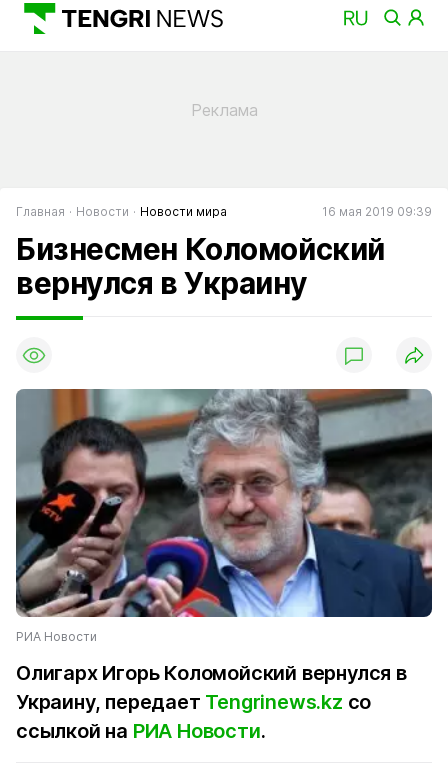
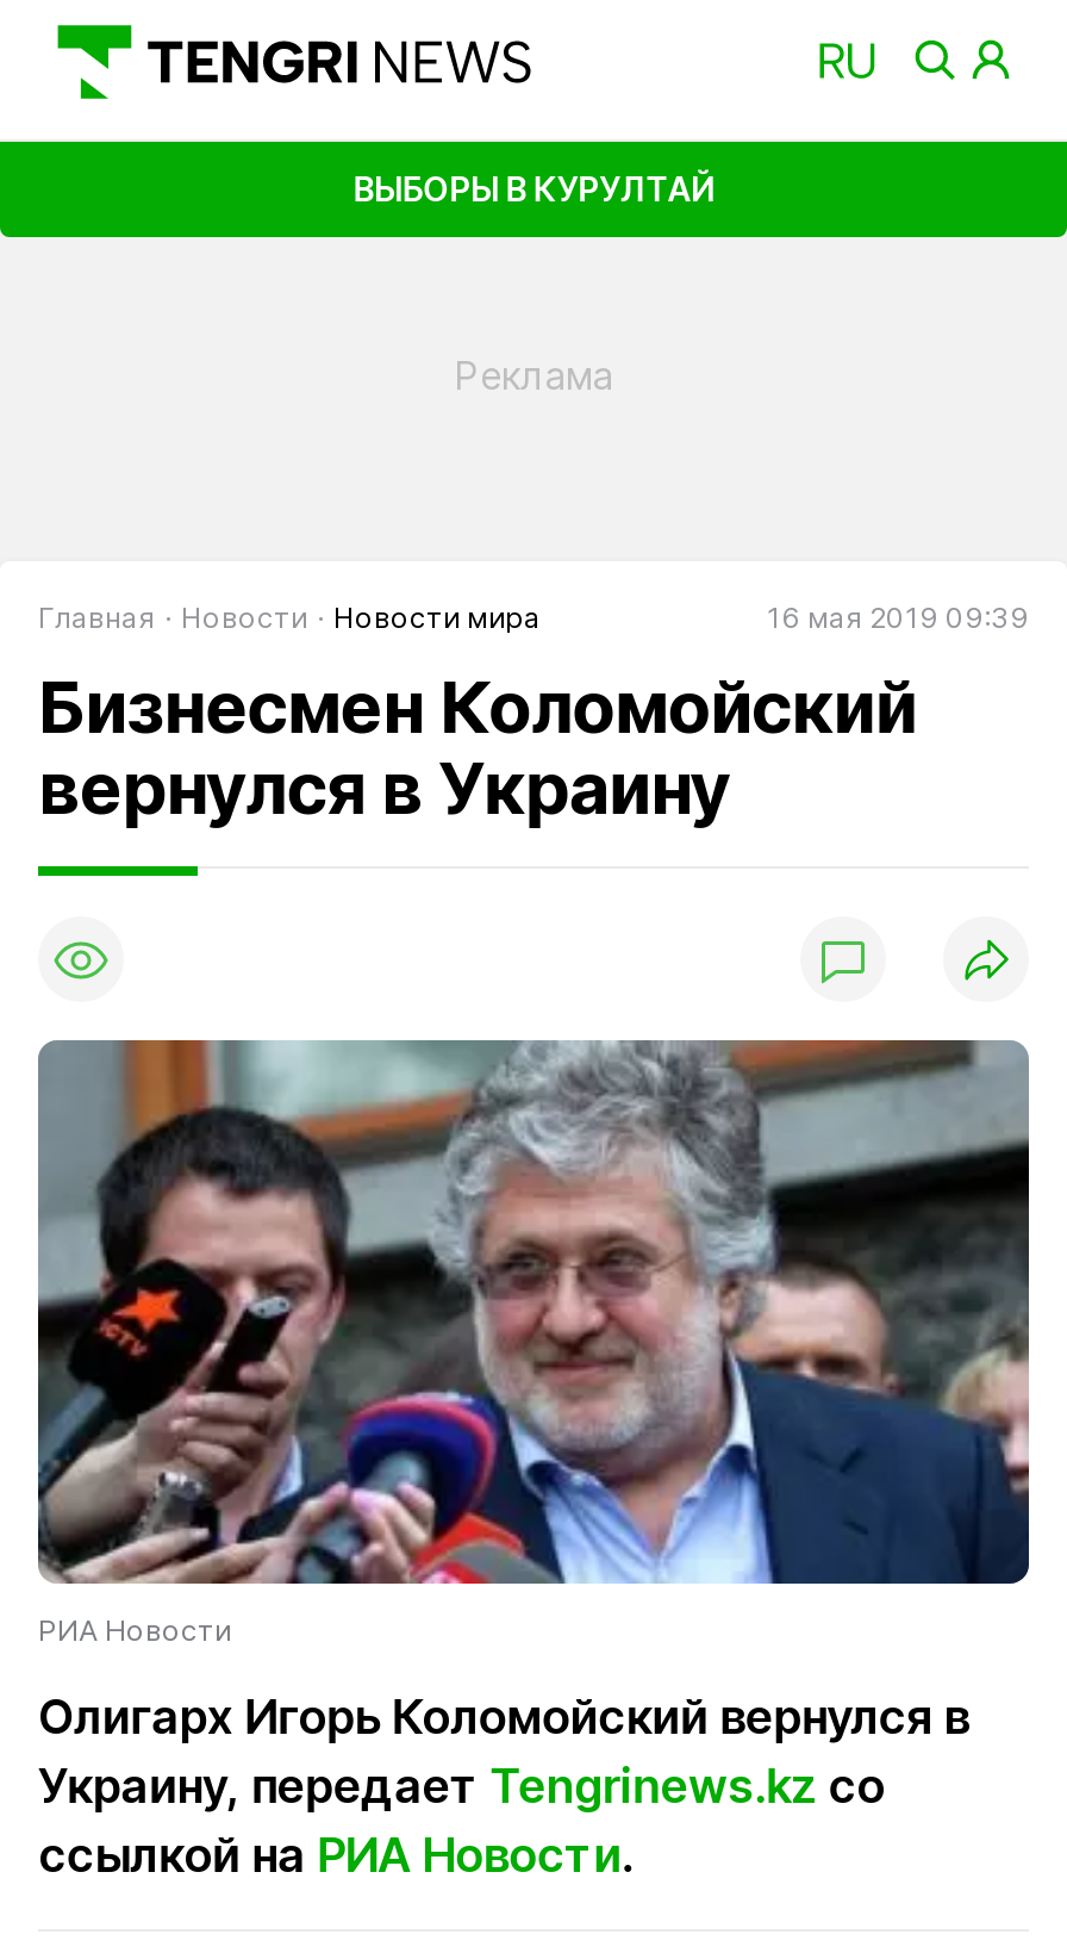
+ ВЫБОРЫ В КУРУЛТАЙ
